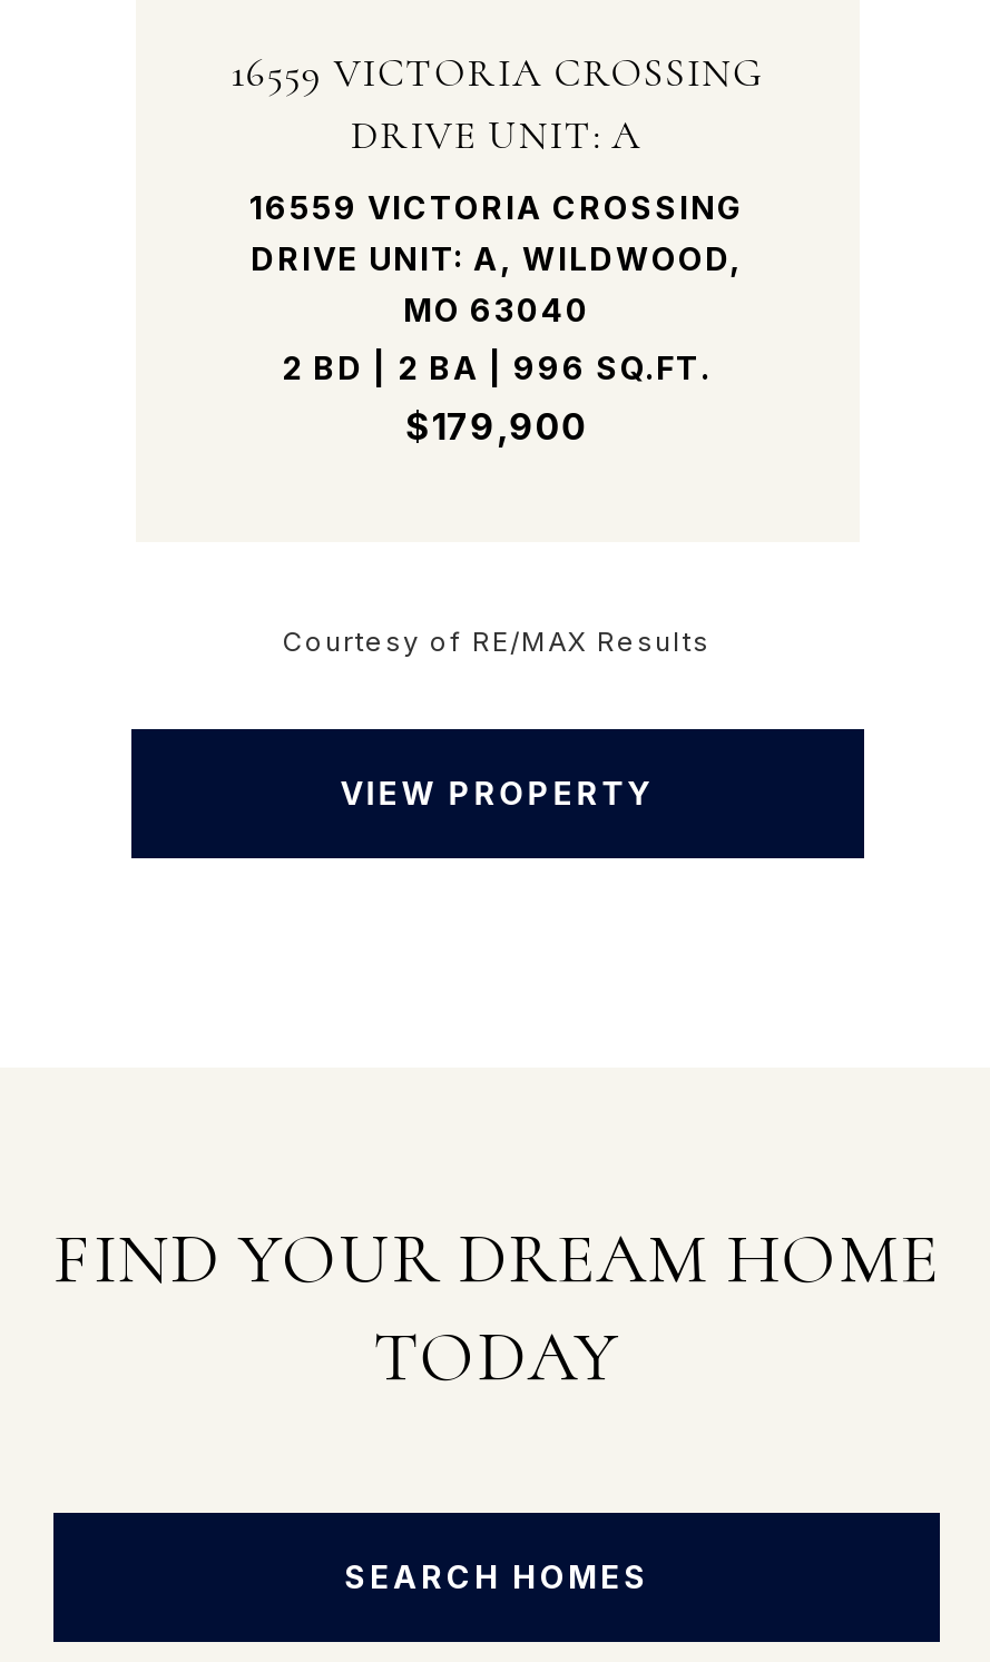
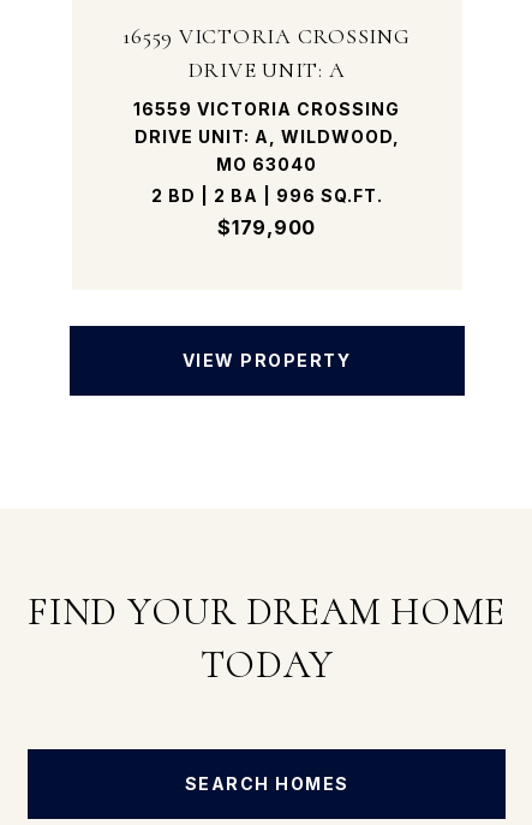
- Courtesy of RE/MAX Results
